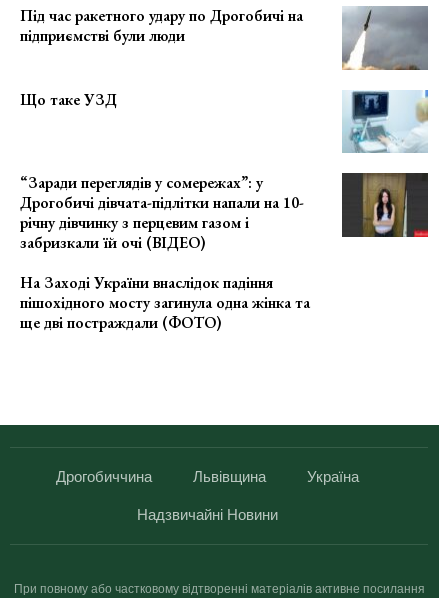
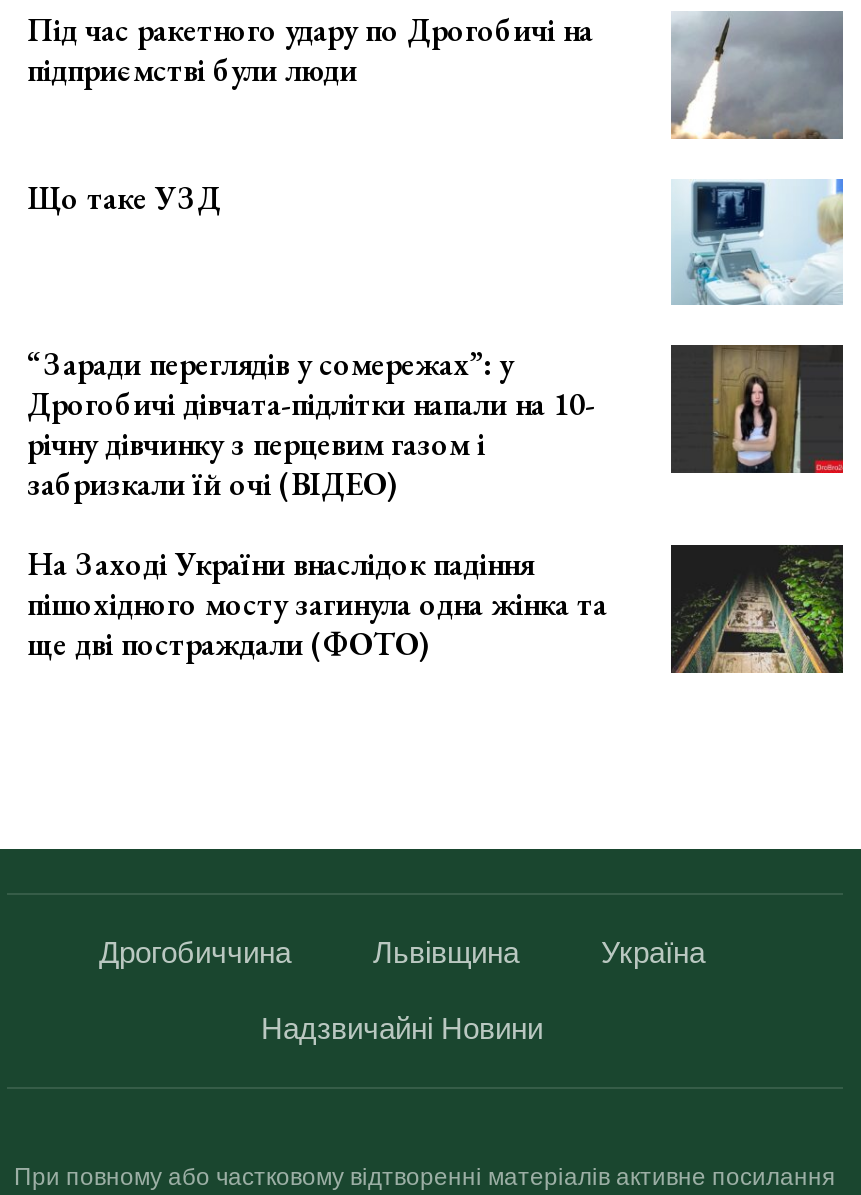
+ [image]
